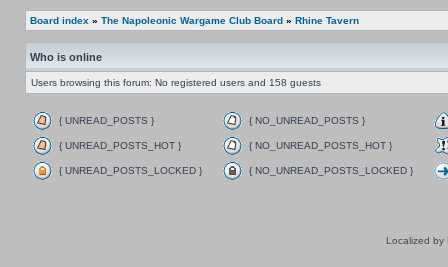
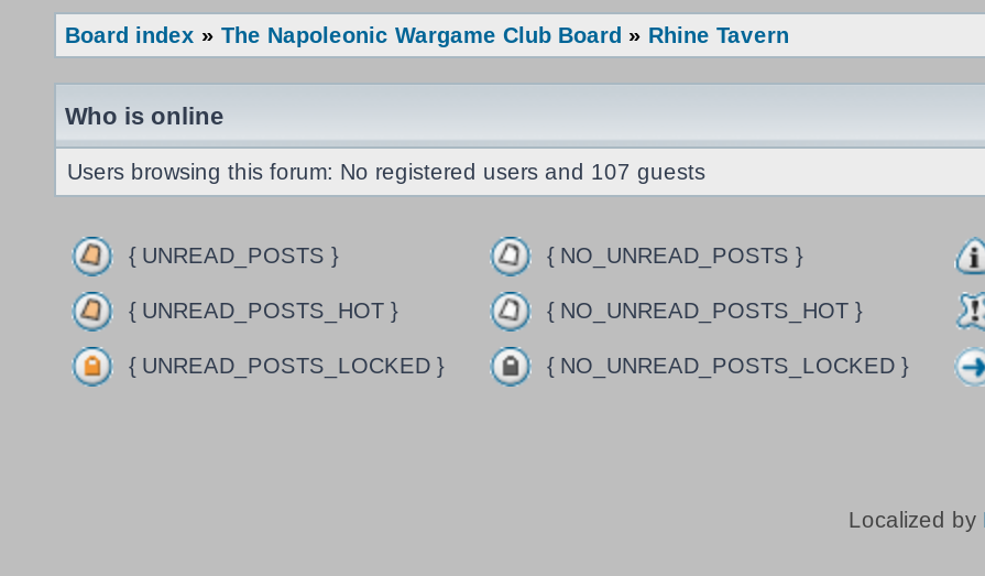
- Users browsing this forum: No registered users and 158 guests
+ Users browsing this forum: No registered users and 107 guests
